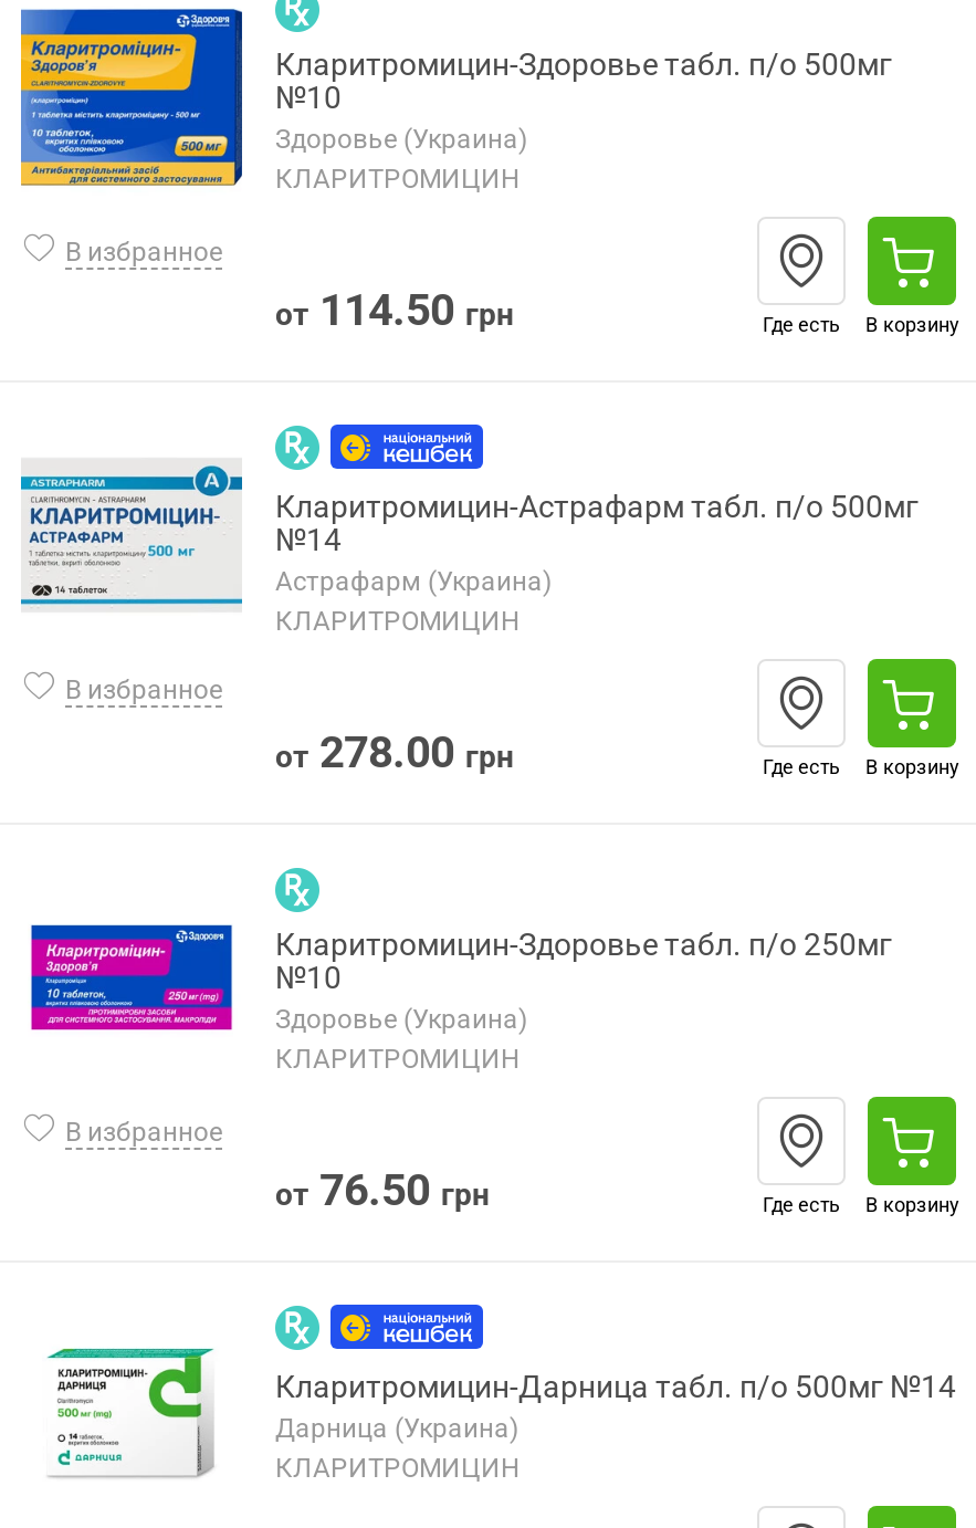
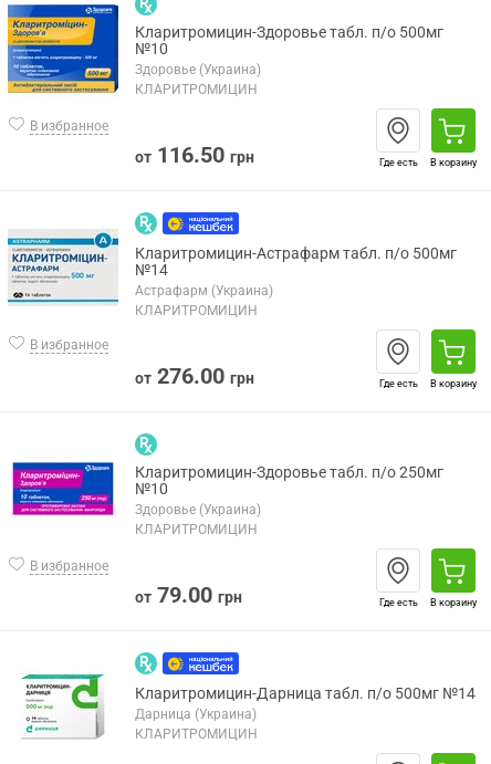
- от 114.50 грн
+ от 116.50 грн

- от 278.00 грн
+ от 276.00 грн

- от 76.50 грн
+ от 79.00 грн
